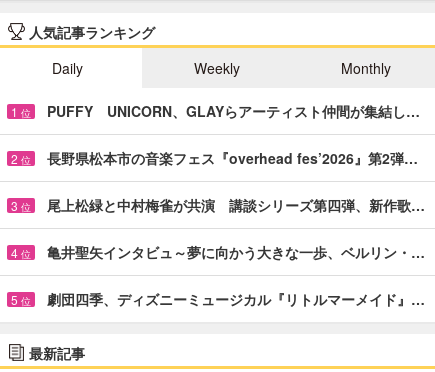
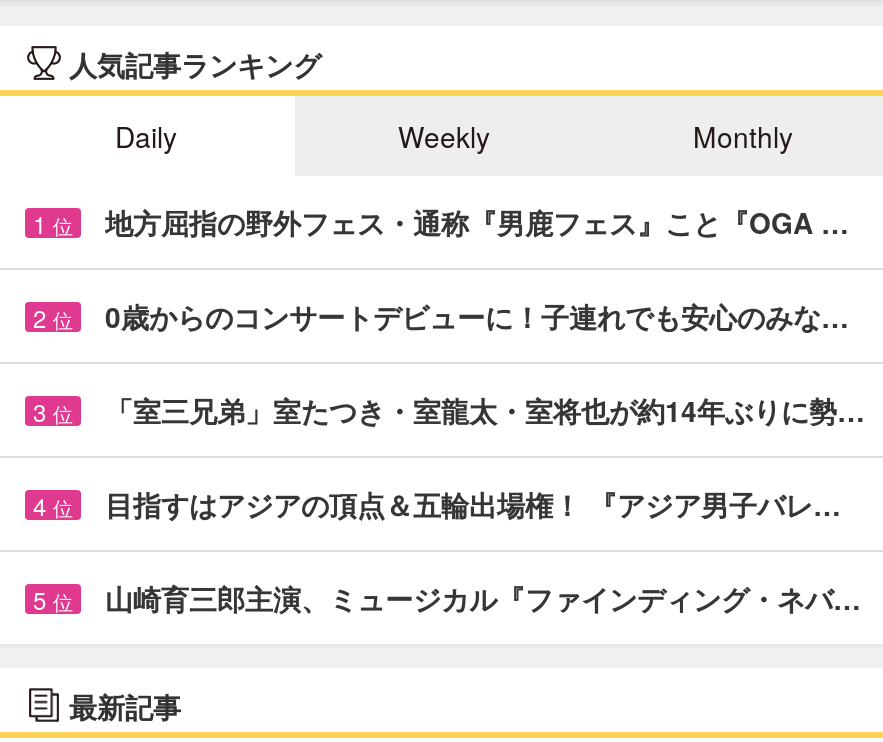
- PUFFY UNICORN、GLAYらアーティスト仲間が集結し…
+ 地方屈指の野外フェス・通称『男鹿フェス』こと『OGA …

- 長野県松本市の音楽フェス『overhead fes’2026』第2弾…
+ 0歳からのコンサートデビューに！子連れでも安心のみな…

- 尾上松緑と中村梅雀が共演 講談シリーズ第四弾、新作歌…
+ 「室三兄弟」室たつき・室龍太・室将也が約14年ぶりに勢…

- 亀井聖矢インタビュ～夢に向かう大きな一歩、ベルリン・…
+ 目指すはアジアの頂点＆五輪出場権！ 『アジア男子バレ…

- 劇団四季、ディズニーミュージカル『リトルマーメイド』…
+ 山崎育三郎主演、ミュージカル『ファインディング・ネバ…
